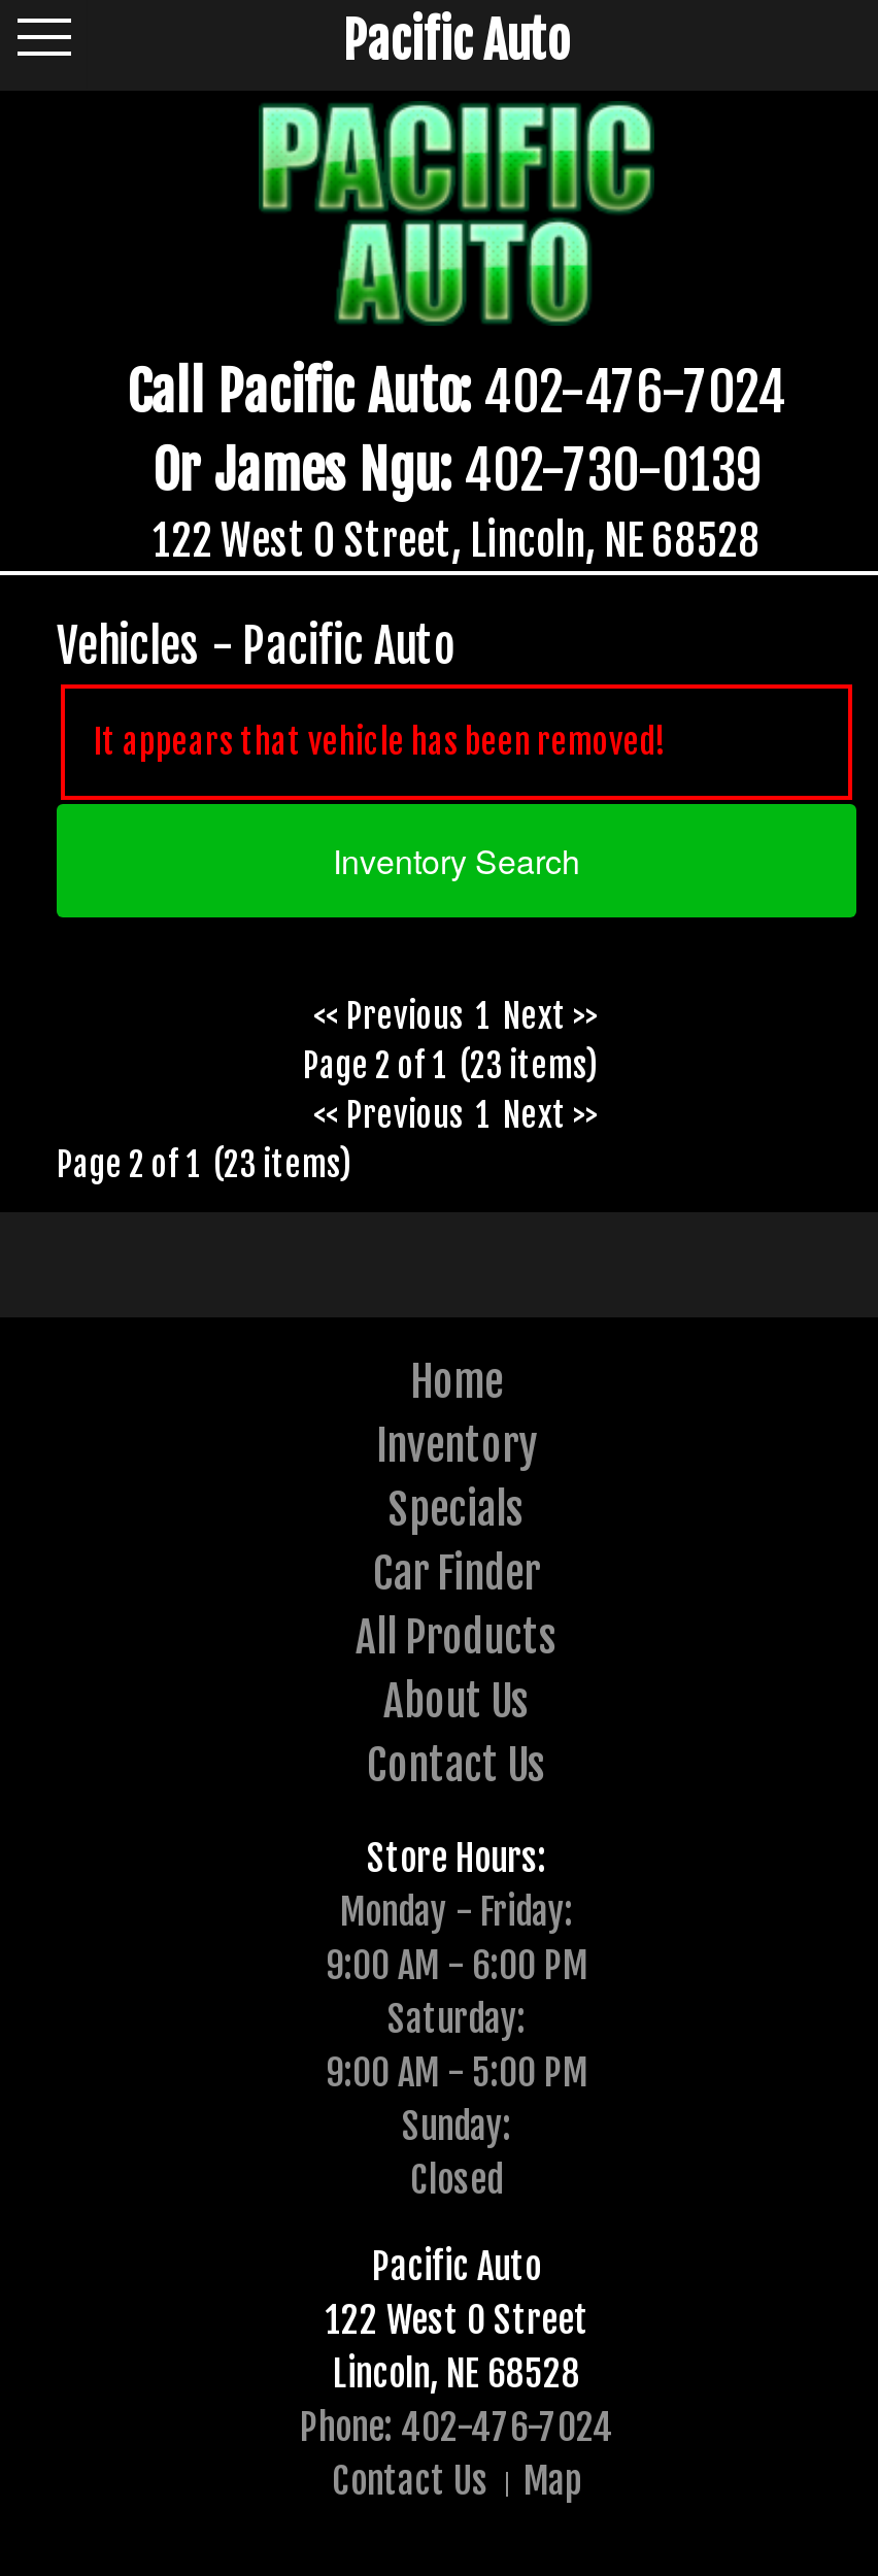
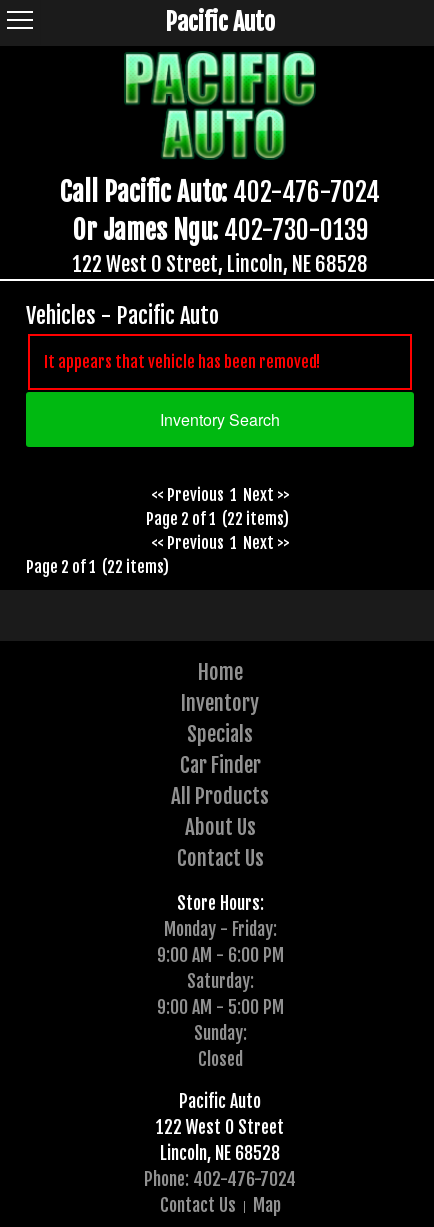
- Page 2 of 1 (23 items)
+ Page 2 of 1 (22 items)

- Page 2 of 1 (23 items)
+ Page 2 of 1 (22 items)
